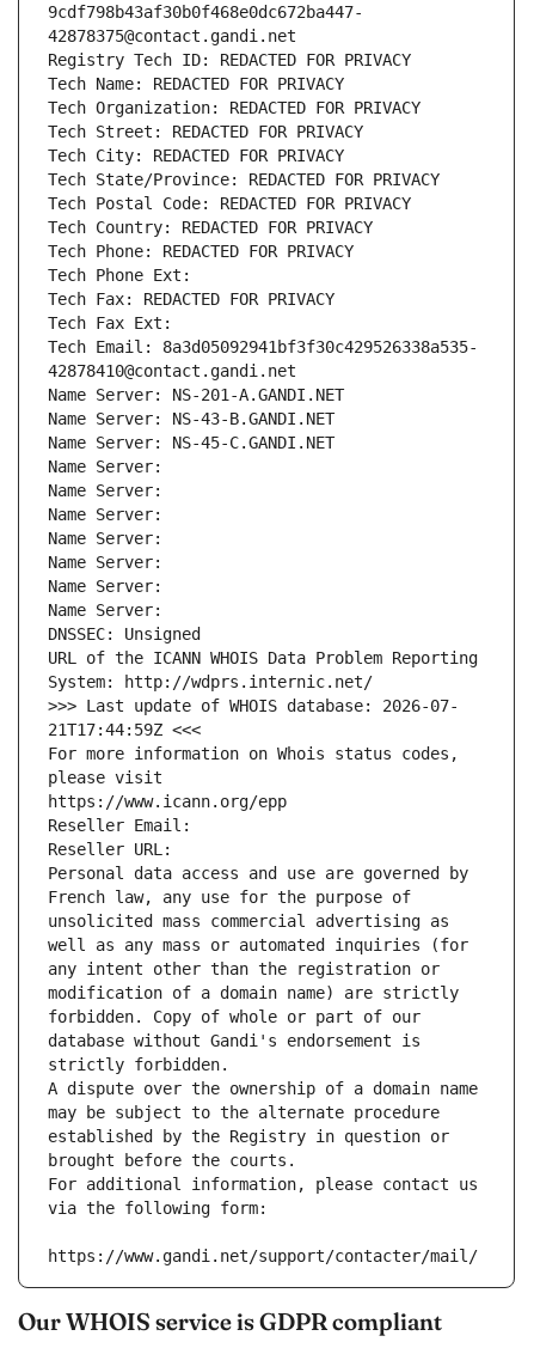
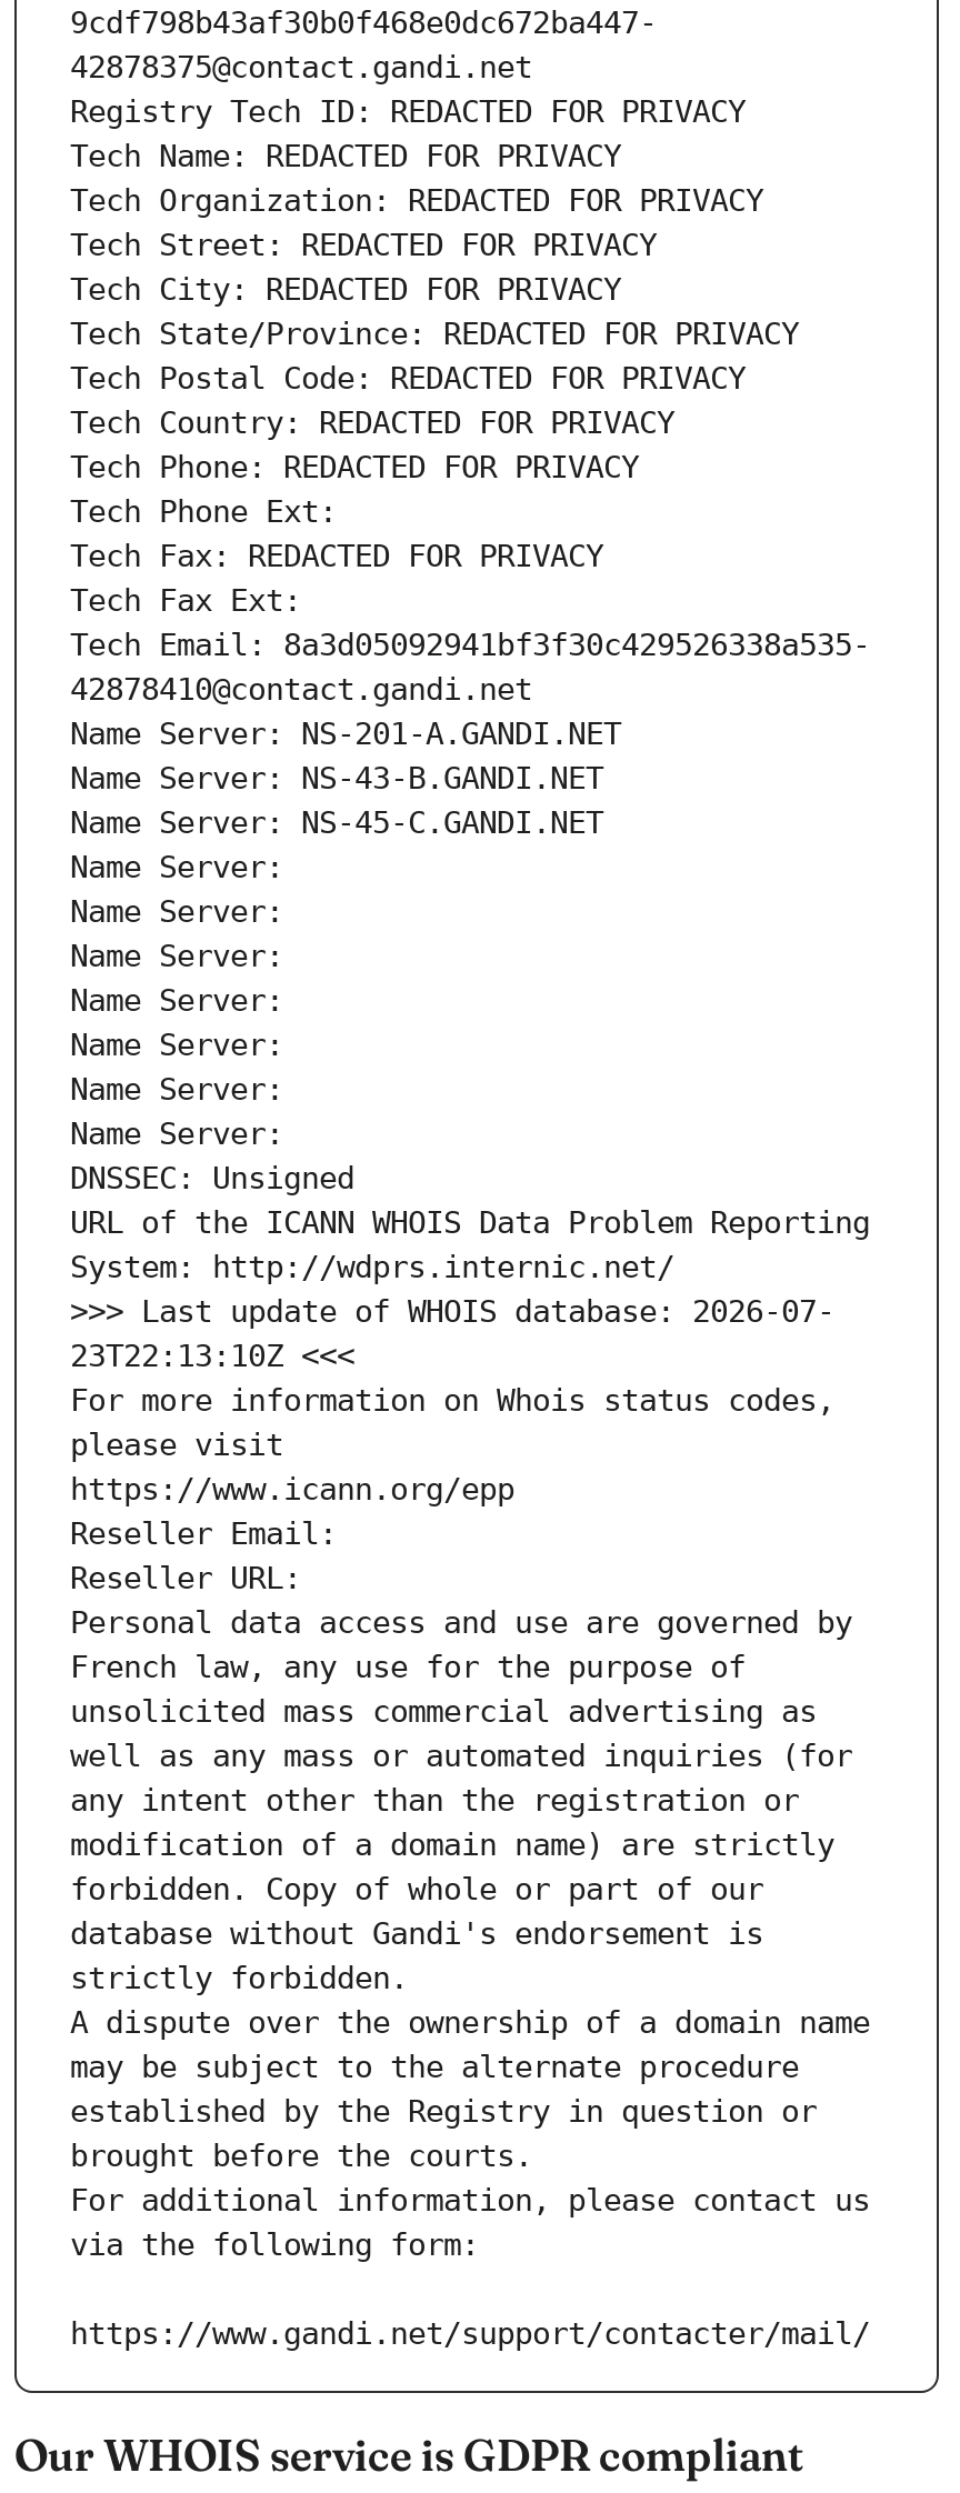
- 21T17:44:59Z <<<
+ 23T22:13:10Z <<<
